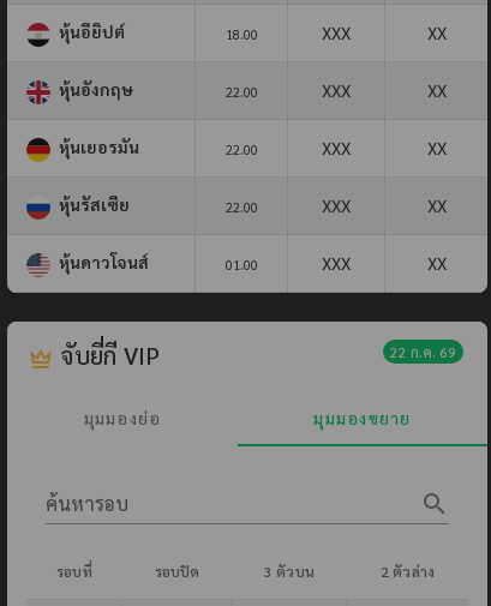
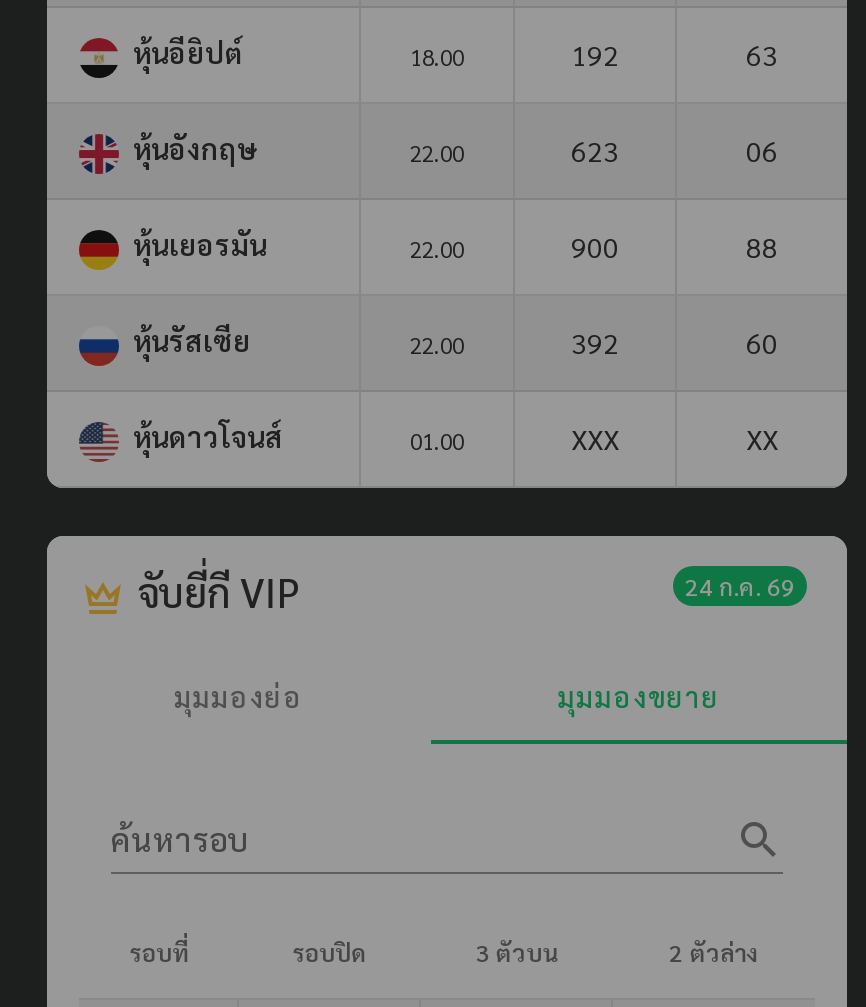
- XXX
- XX
+ 192
+ 63

- XXX
- XX
+ 623
+ 06

- XXX
- XX
+ 900
+ 88

- XXX
- XX
+ 392
+ 60

- 22 ก.ค. 69
+ 24 ก.ค. 69
